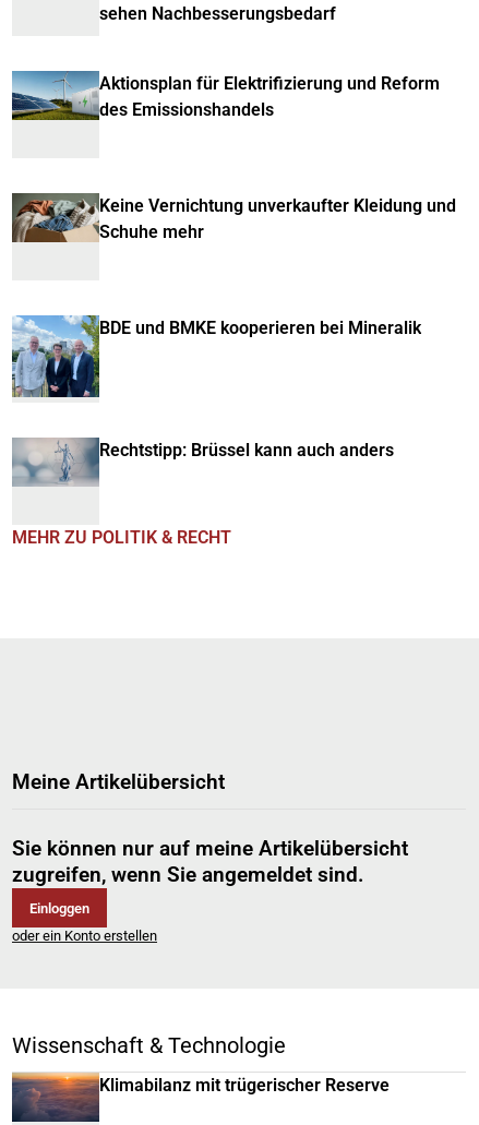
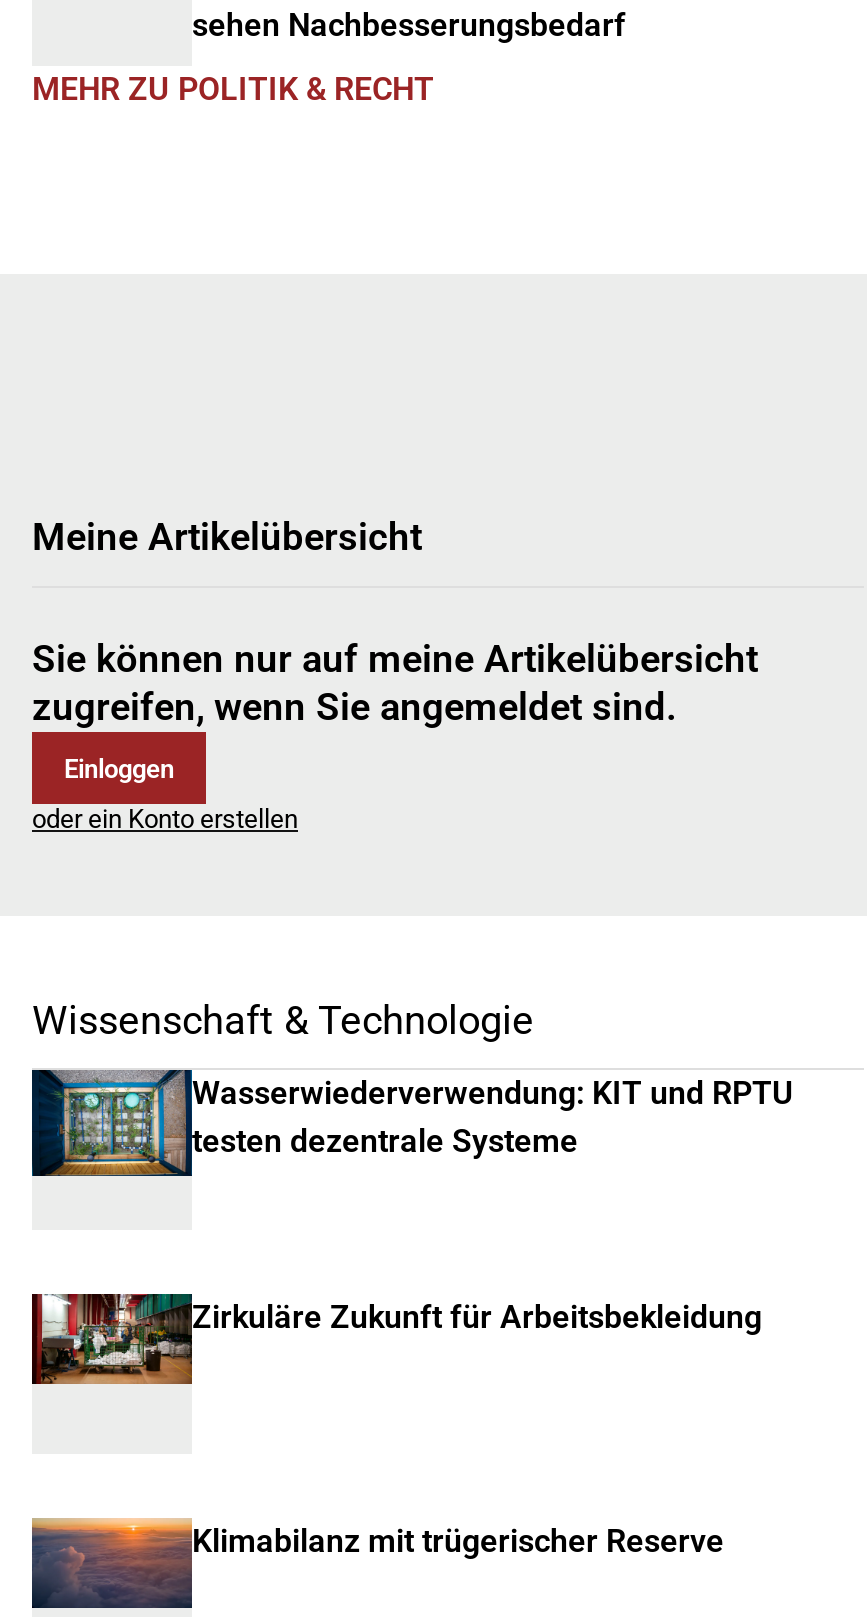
- [image]
- Aktionsplan für Elektrifizierung und Reform
- des Emissionshandels

- [image]
- Keine Vernichtung unverkaufter Kleidung und
- Schuhe mehr

- [image]
- BDE und BMKE kooperieren bei Mineralik

- [image]
- Rechtstipp: Brüssel kann auch anders

moved up: MEHR ZU POLITIK & RECHT | Meine Artikelübersicht | Sie können nur auf meine Artikelübersicht | zugreifen, wenn Sie angemeldet sind. | Einloggen | oder ein Konto erstellen | Wissenschaft & Technologie

+ [image]
+ Wasserwiederverwendung: KIT und RPTU
+ testen dezentrale Systeme

+ [image]
+ Zirkuläre Zukunft für Arbeitsbekleidung
